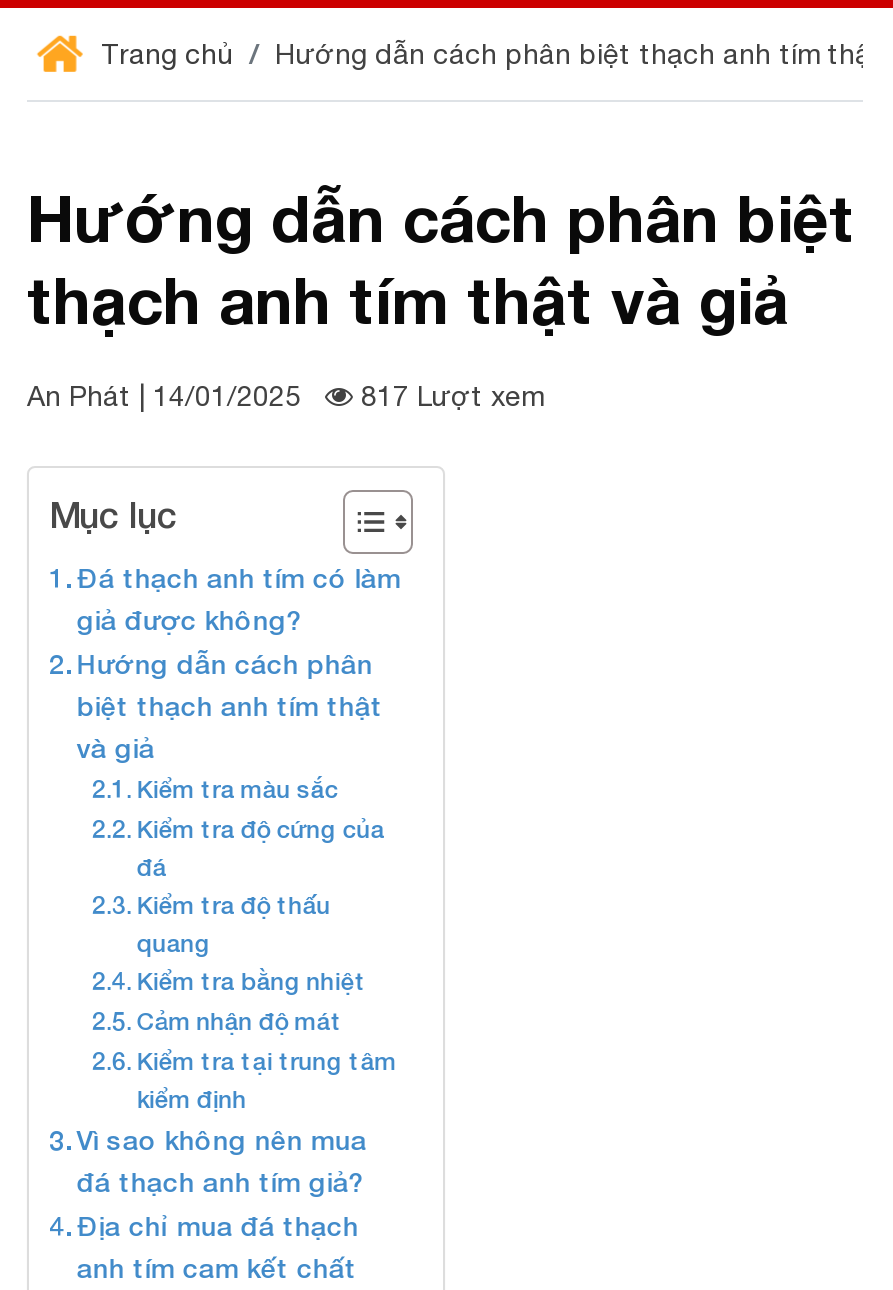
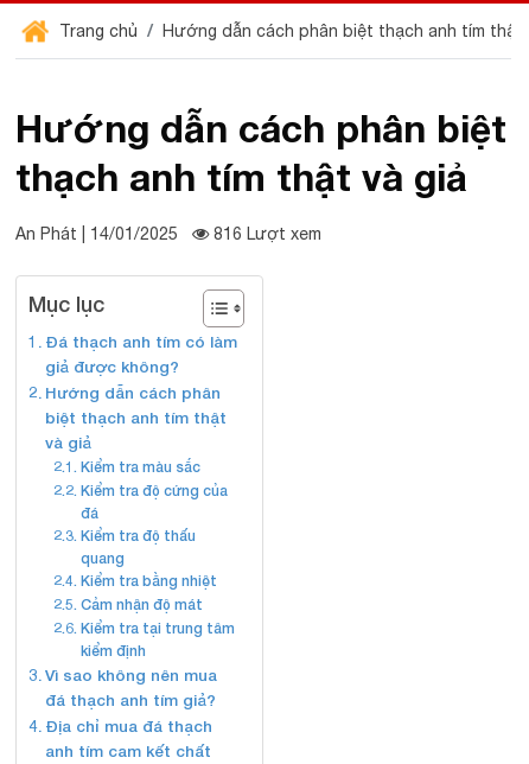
- 817 Lượt xem
+ 816 Lượt xem
